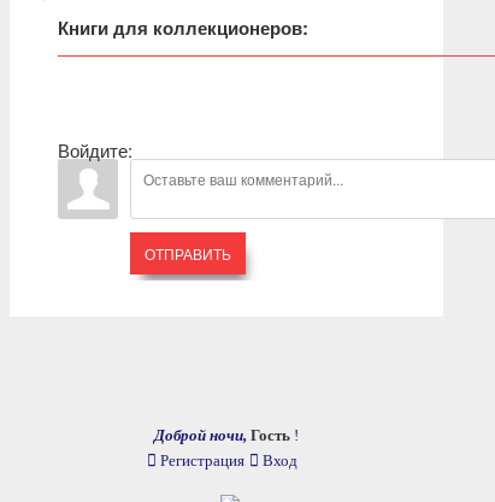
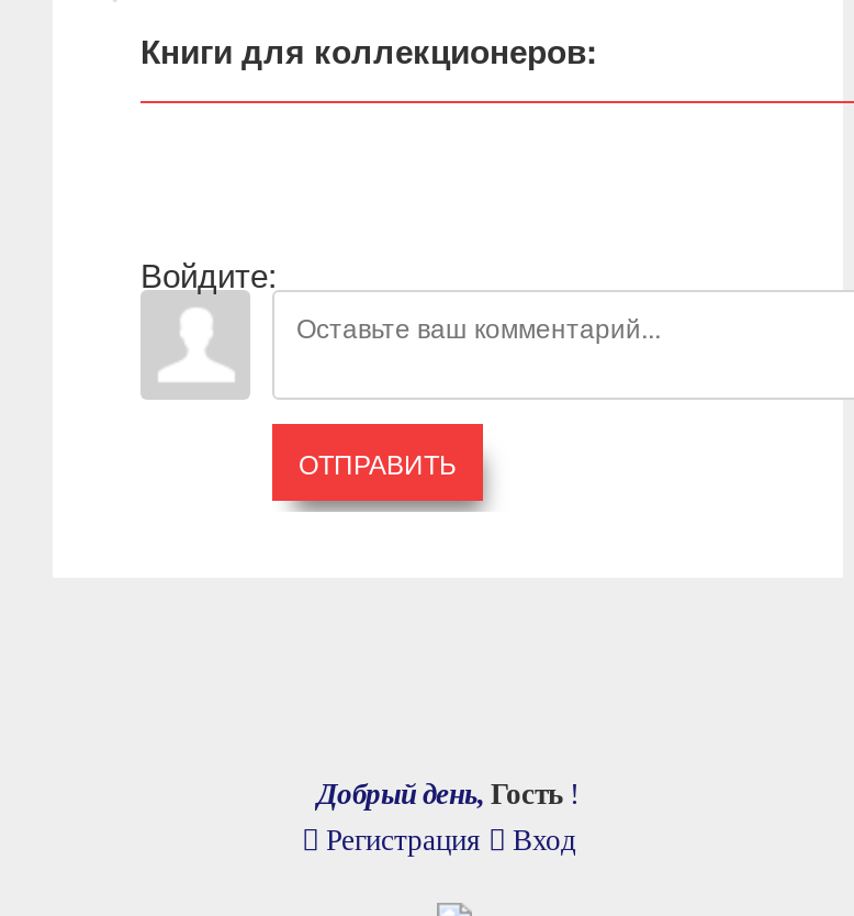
- Доброй ночи, Гость !
+ Добрый день, Гость !
